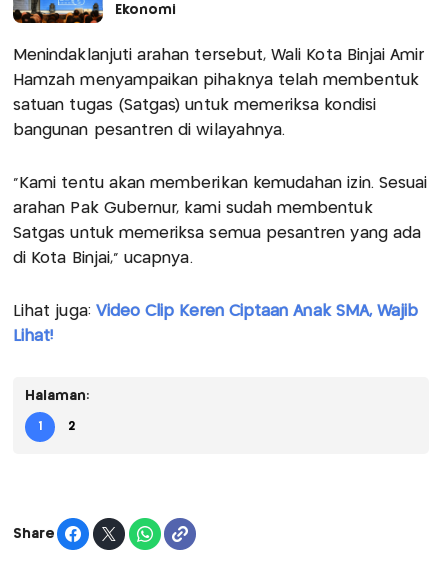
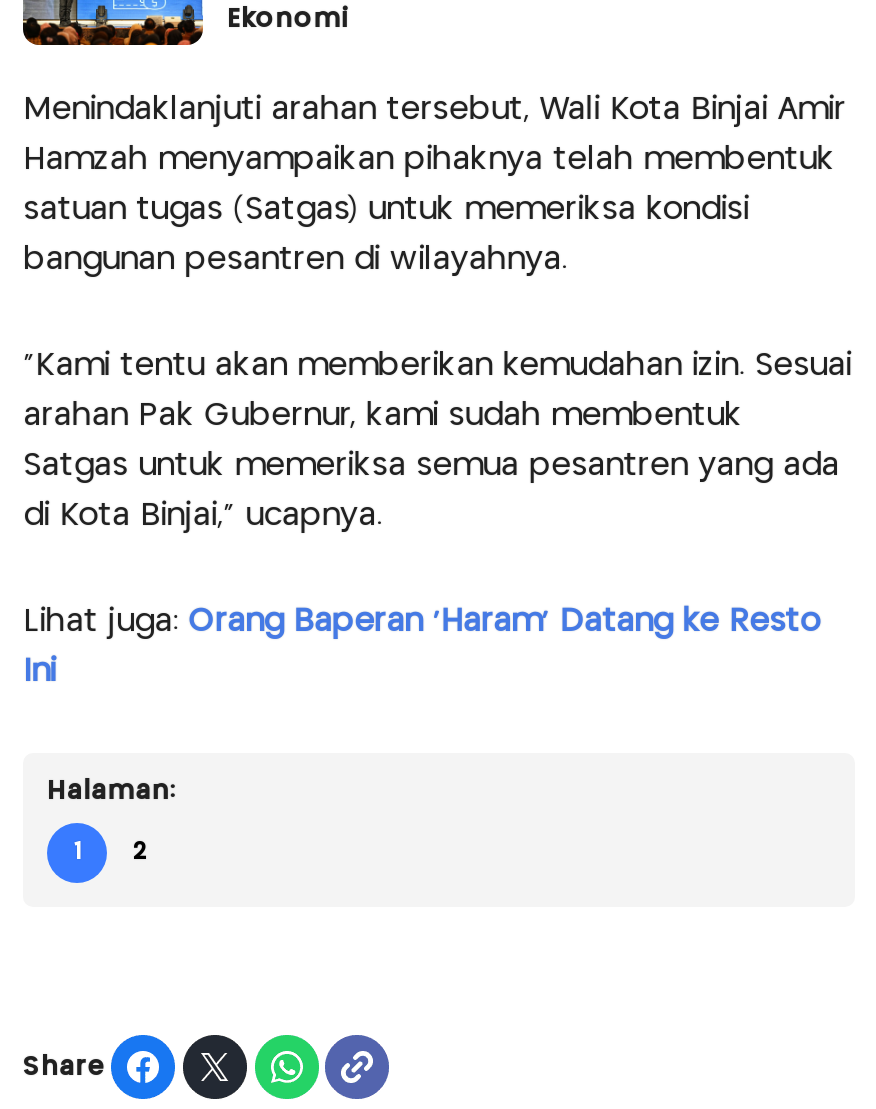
- Lihat juga: Video Clip Keren Ciptaan Anak SMA, Wajib
+ Lihat juga: Orang Baperan 'Haram' Datang ke Resto

- Lihat!
+ Ini
